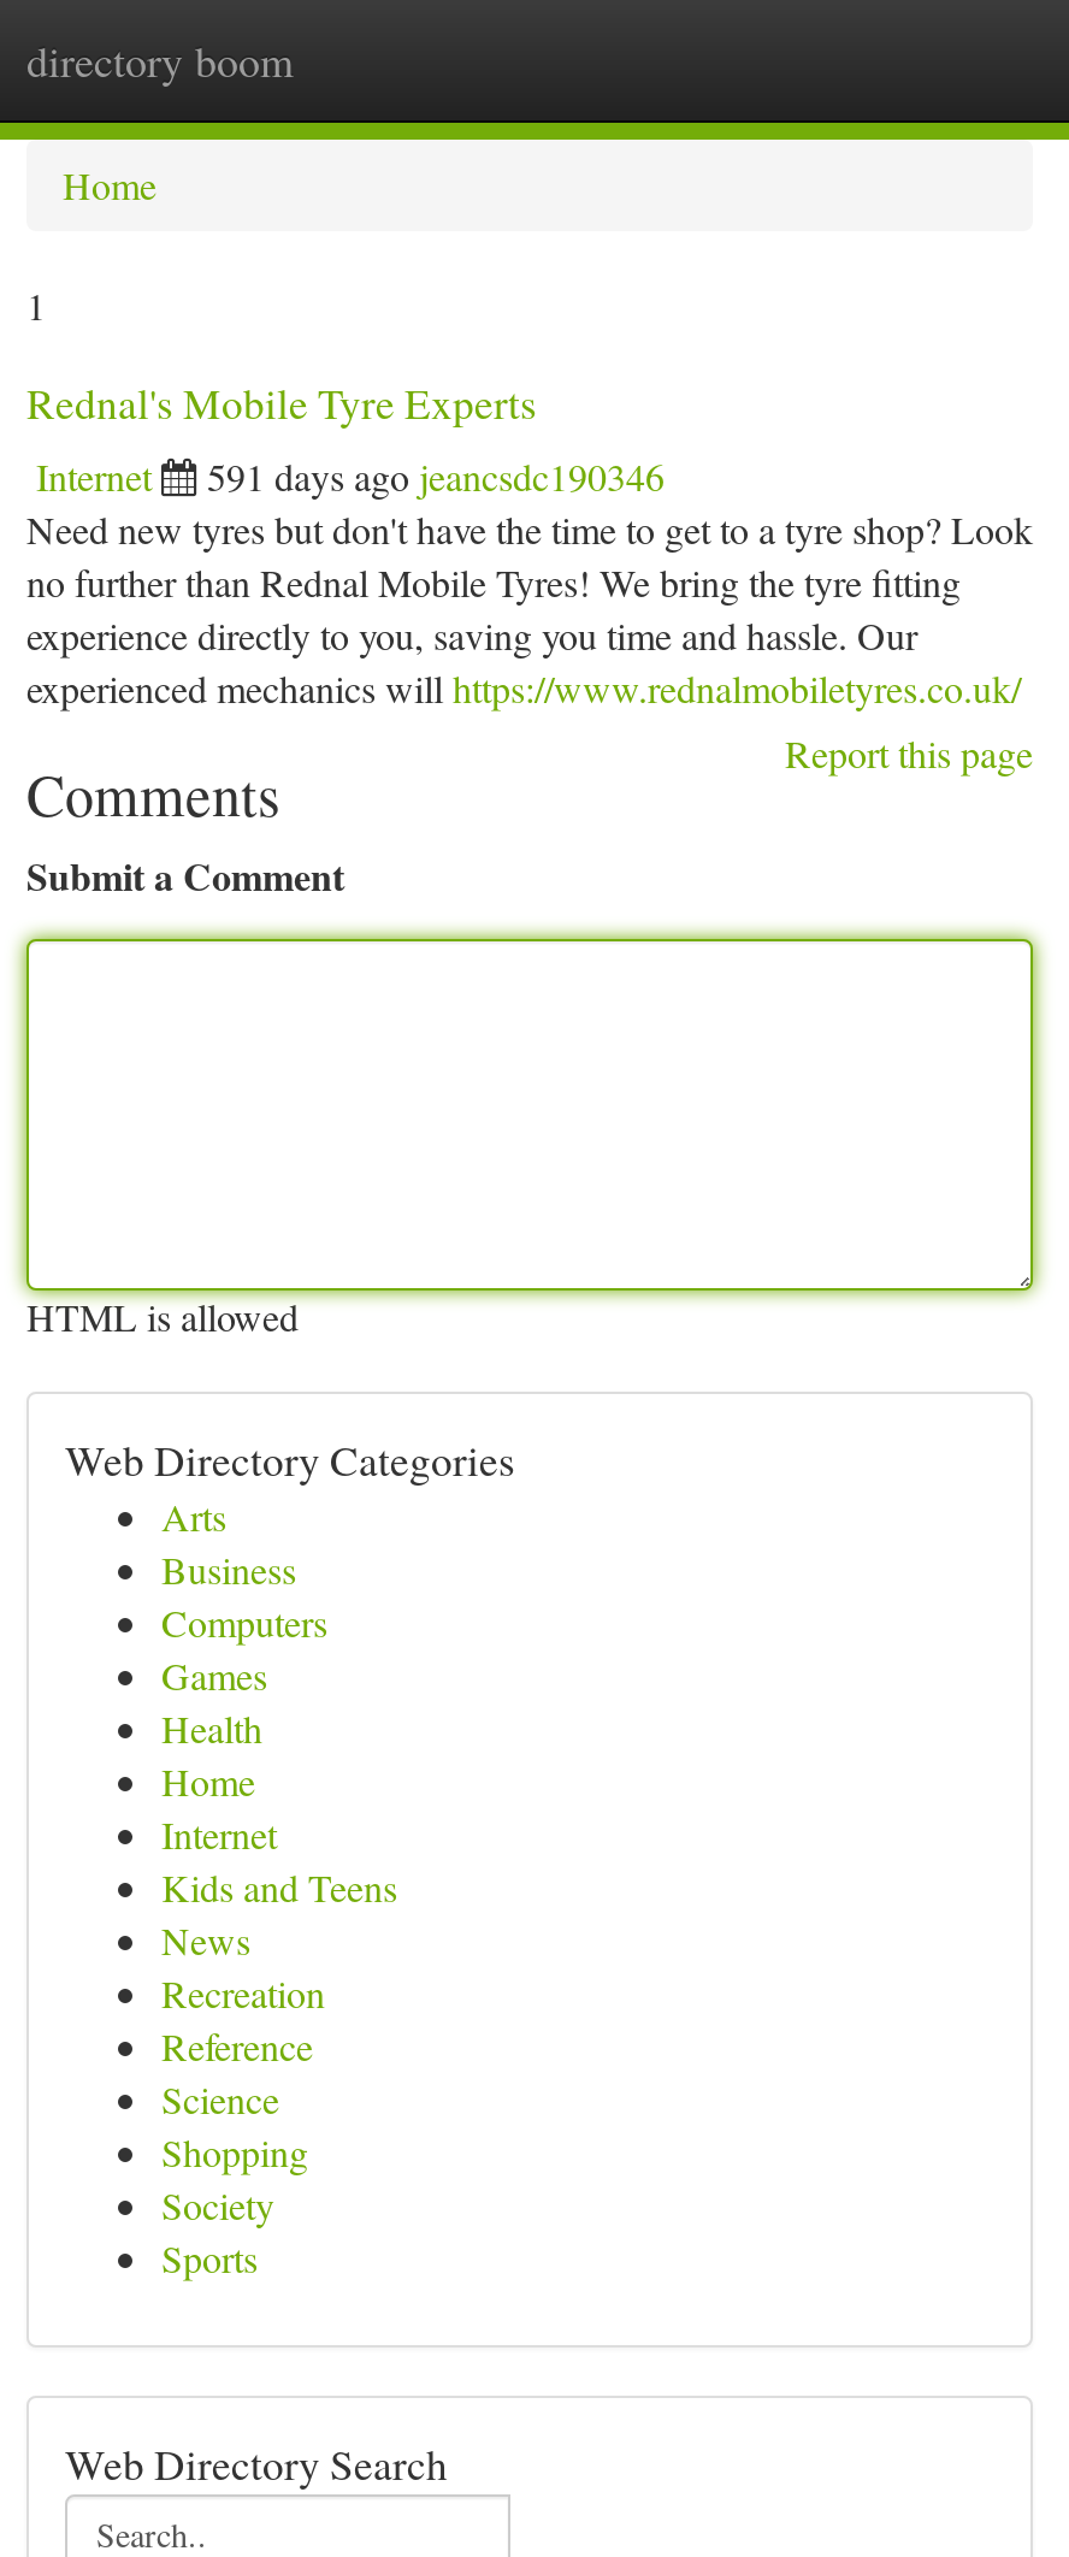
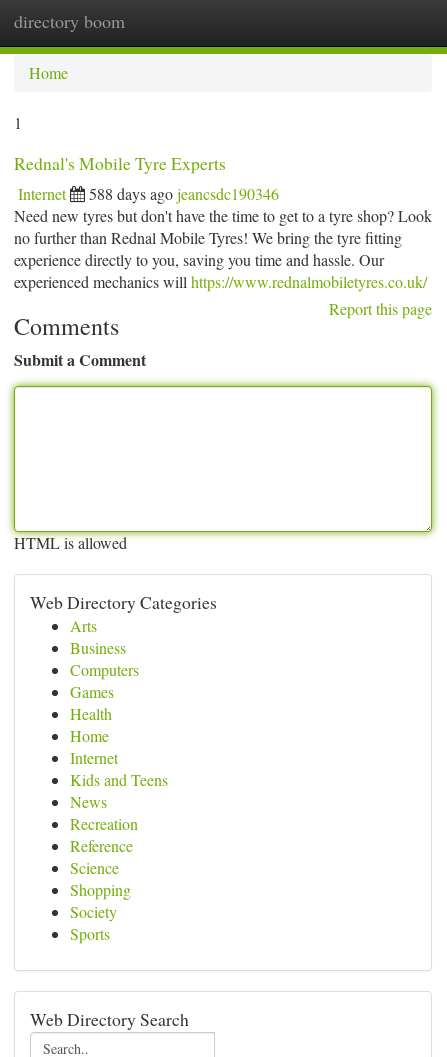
- 591 days ago jeancsdc190346
+ 588 days ago jeancsdc190346
